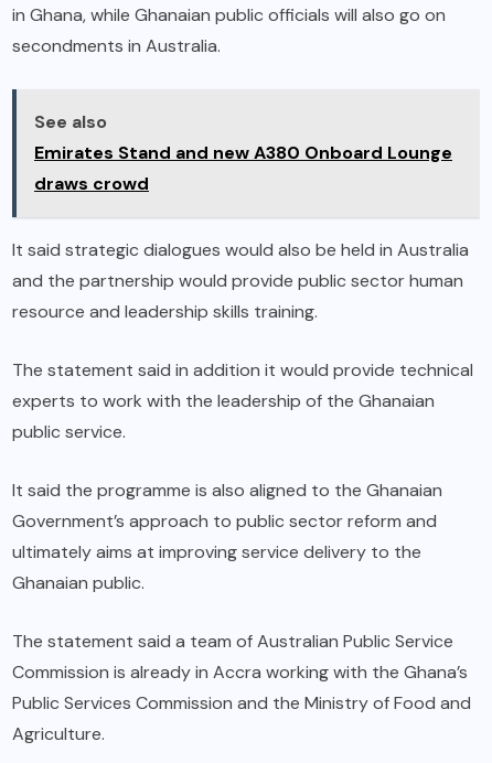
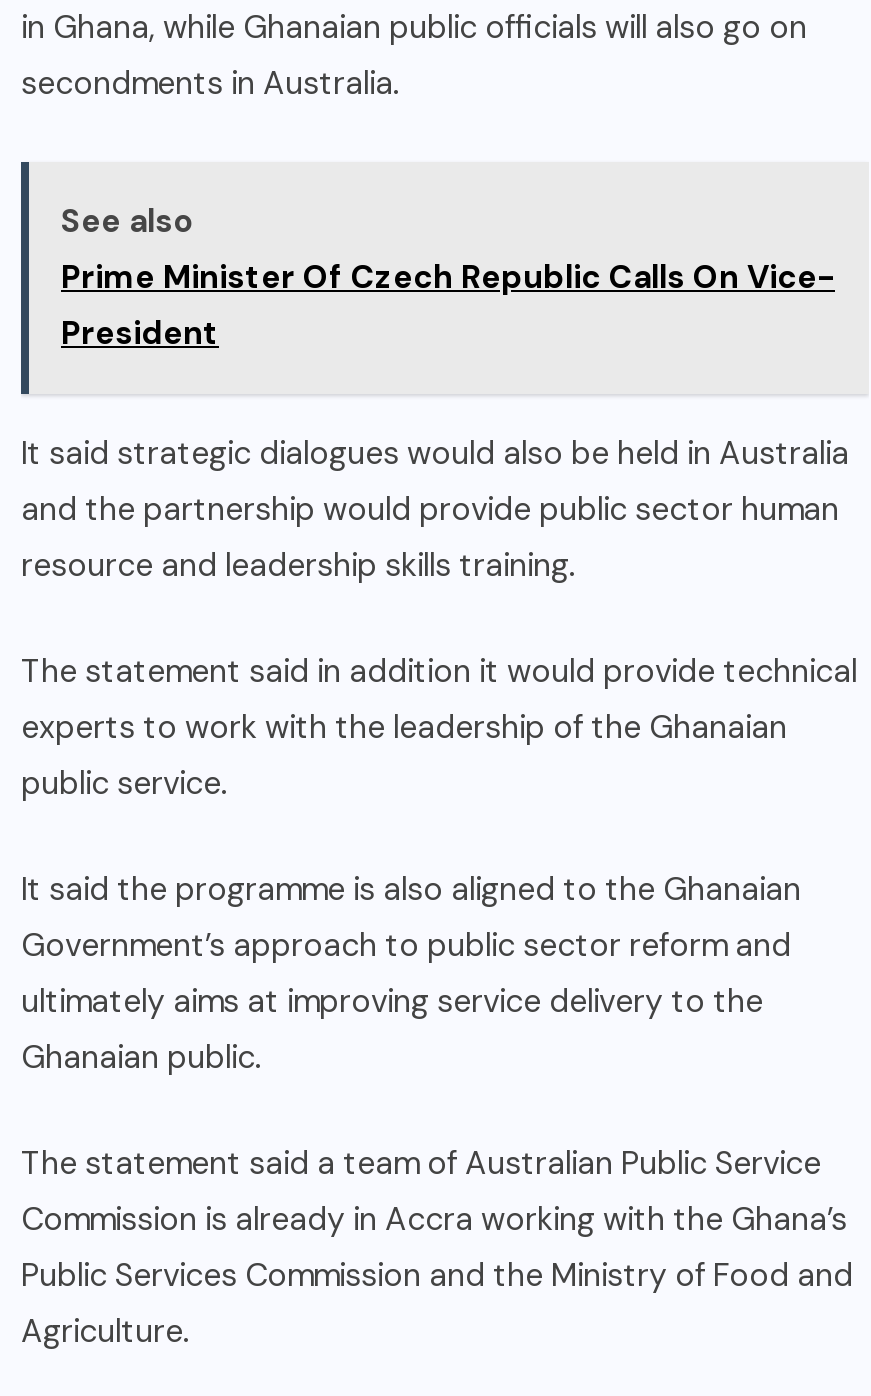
- Emirates Stand and new A380 Onboard Lounge
- draws crowd
+ Prime Minister Of Czech Republic Calls On Vice-
+ President
